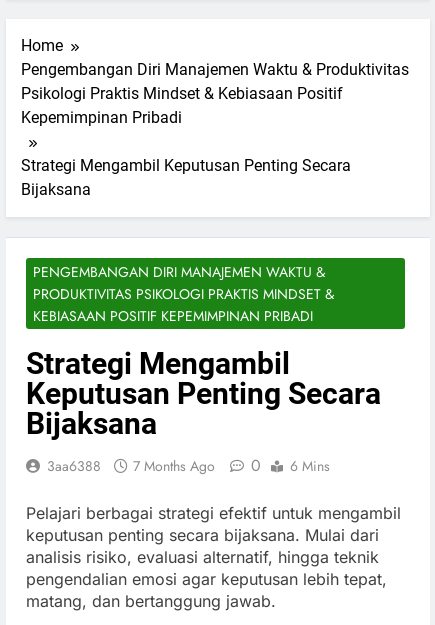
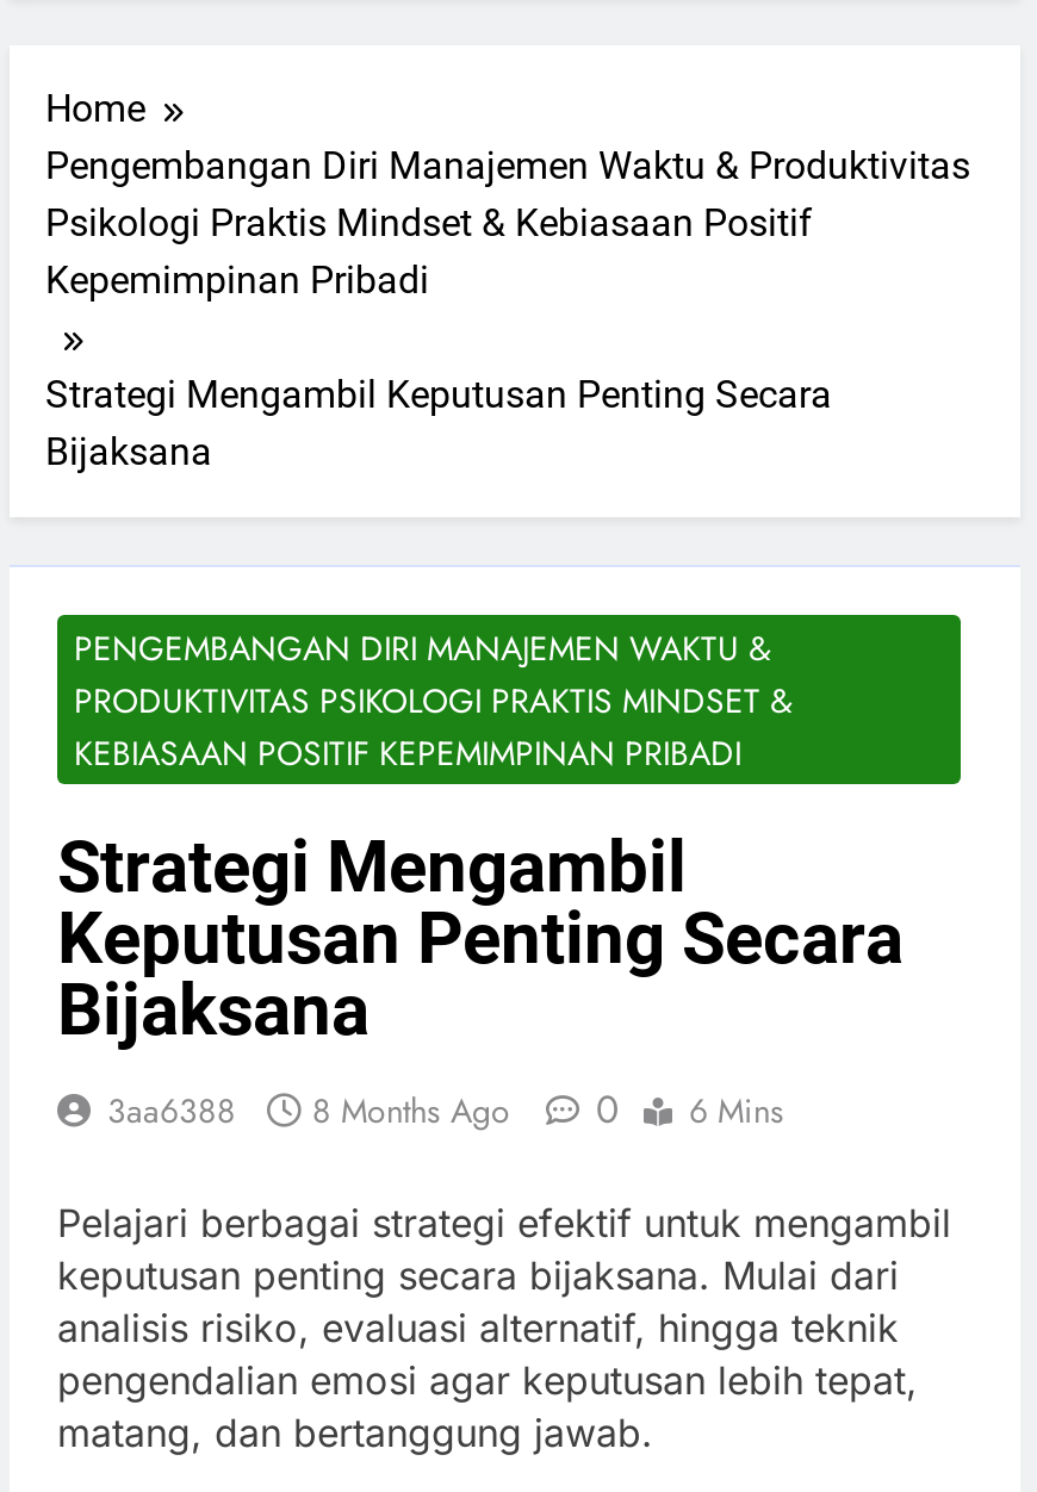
- 3aa6388 7 Months Ago 0 6 Mins
+ 3aa6388 8 Months Ago 0 6 Mins
